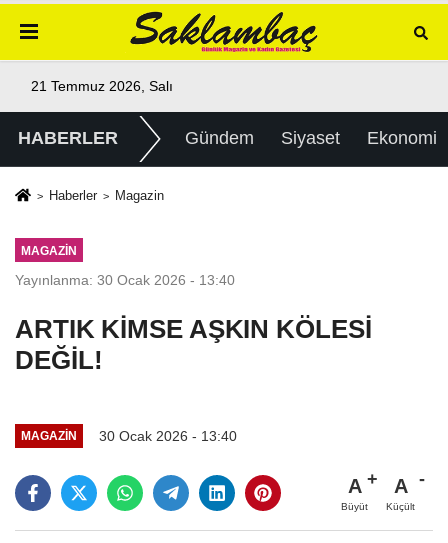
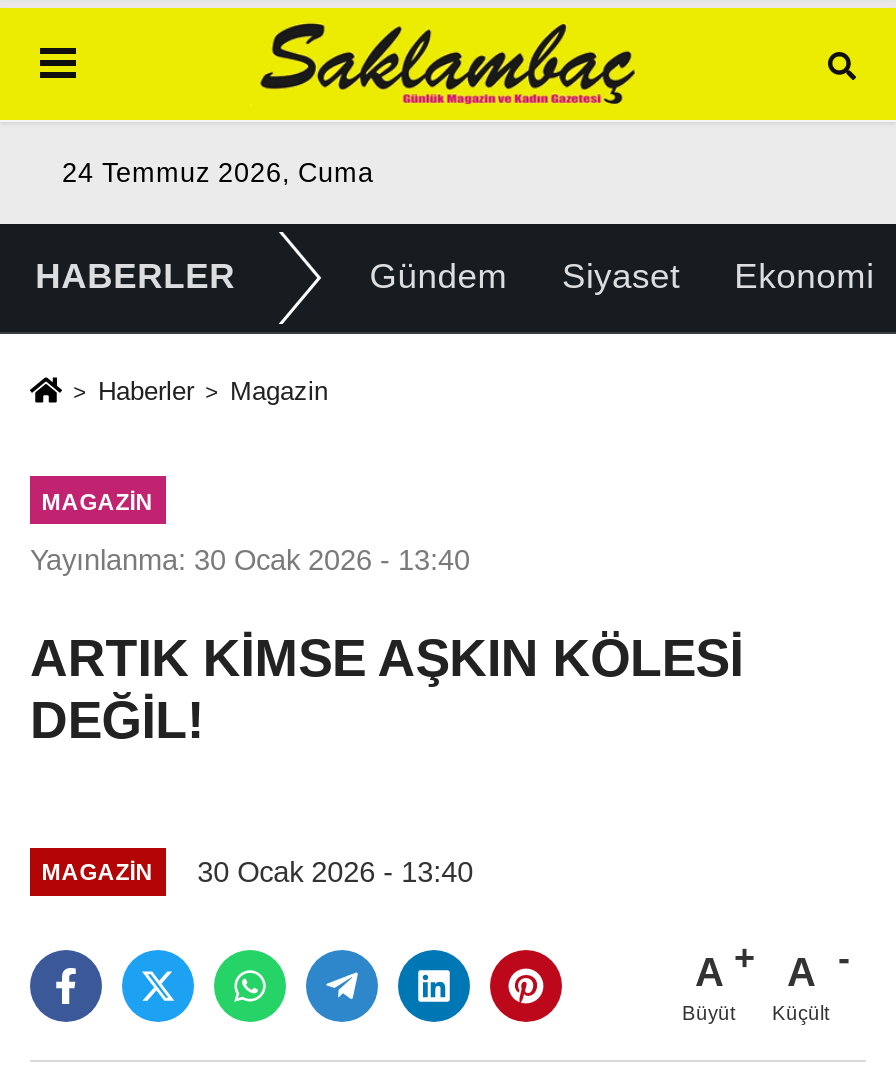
- 21 Temmuz 2026, Salı
+ 24 Temmuz 2026, Cuma
